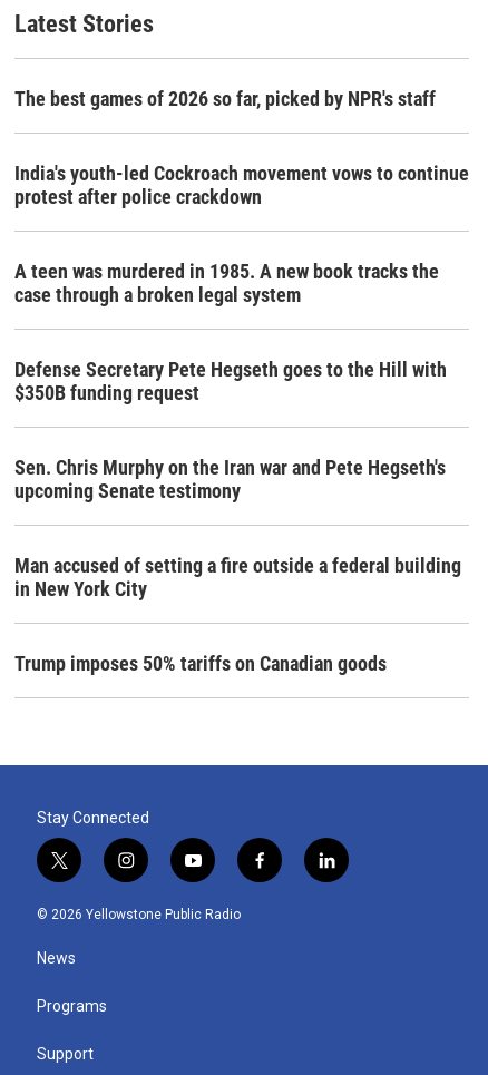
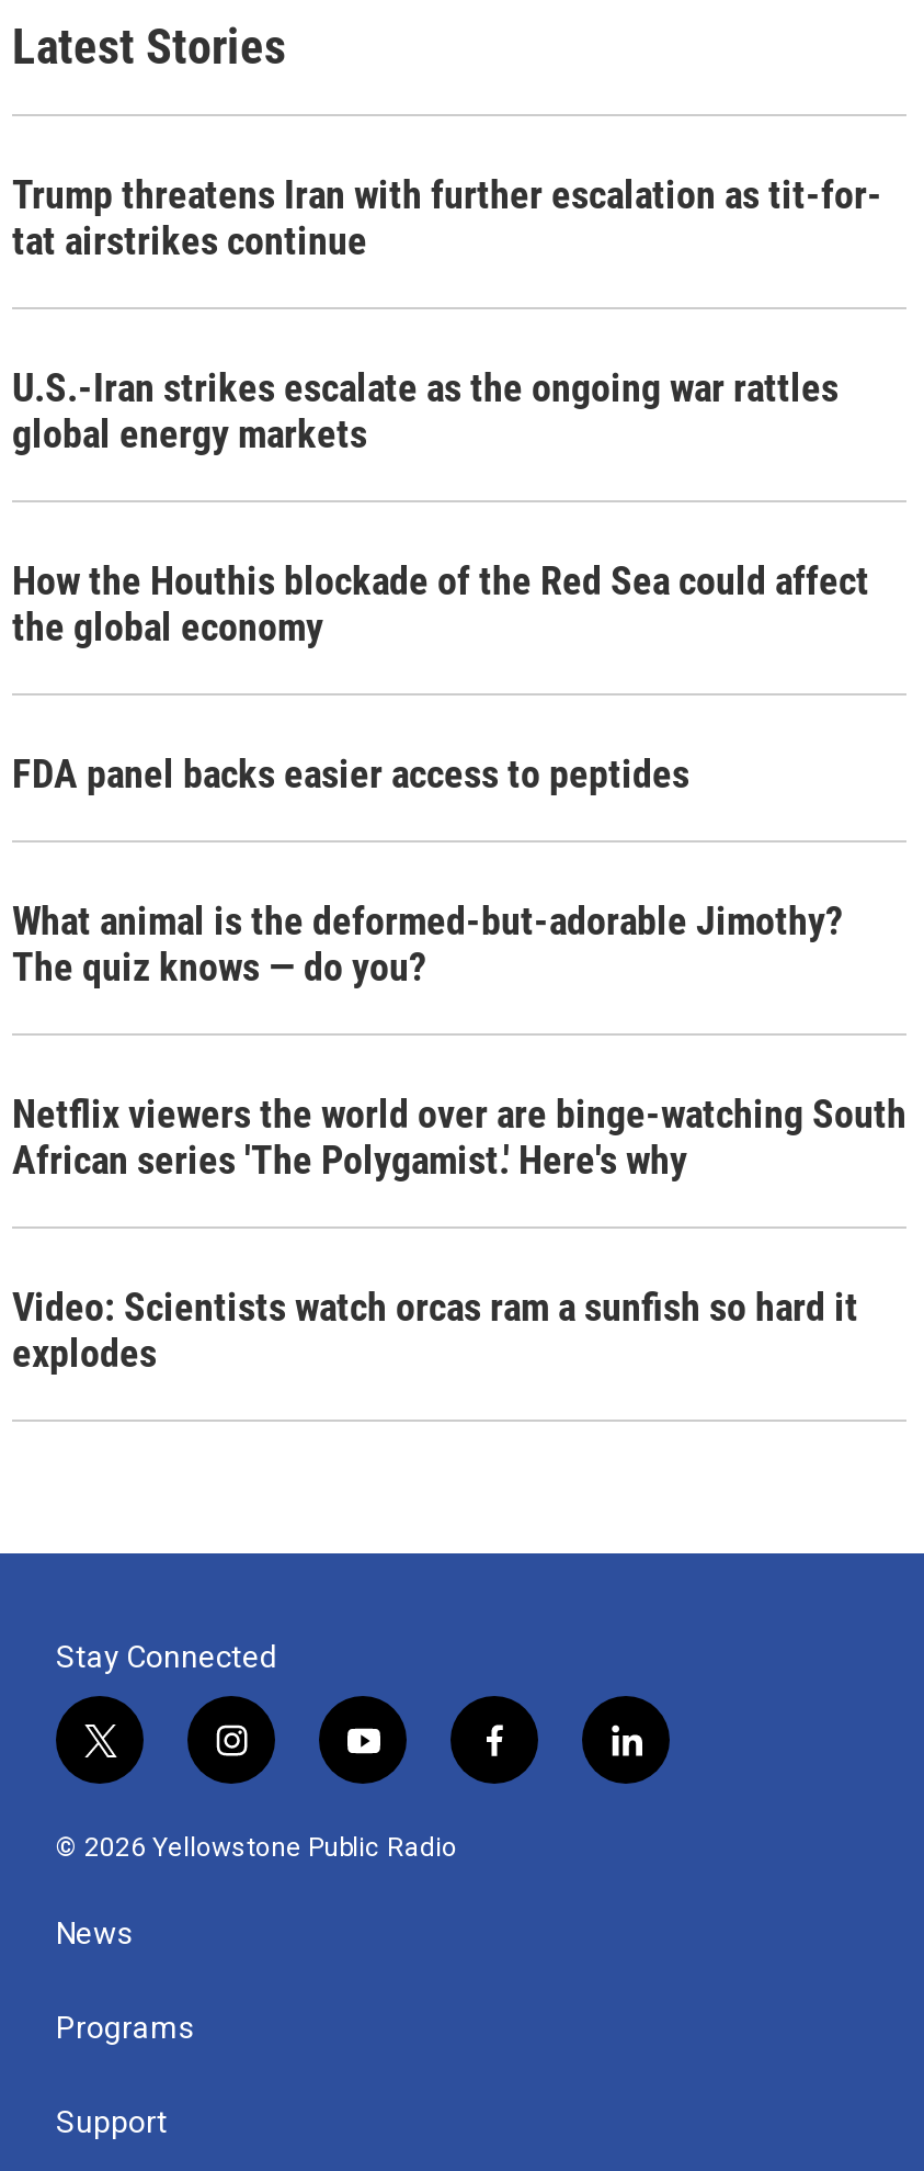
- The best games of 2026 so far, picked by NPR's staff
+ Trump threatens Iran with further escalation as tit-for-
+ tat airstrikes continue

- India's youth-led Cockroach movement vows to continue
- protest after police crackdown
+ U.S.-Iran strikes escalate as the ongoing war rattles
+ global energy markets

- A teen was murdered in 1985. A new book tracks the
- case through a broken legal system
+ How the Houthis blockade of the Red Sea could affect
+ the global economy

- Defense Secretary Pete Hegseth goes to the Hill with
- $350B funding request
+ FDA panel backs easier access to peptides

- Sen. Chris Murphy on the Iran war and Pete Hegseth's
- upcoming Senate testimony
+ What animal is the deformed-but-adorable Jimothy?
+ The quiz knows — do you?

- Man accused of setting a fire outside a federal building
- in New York City
+ Netflix viewers the world over are binge-watching South
+ African series 'The Polygamist.' Here's why

- Trump imposes 50% tariffs on Canadian goods
+ Video: Scientists watch orcas ram a sunfish so hard it
+ explodes
